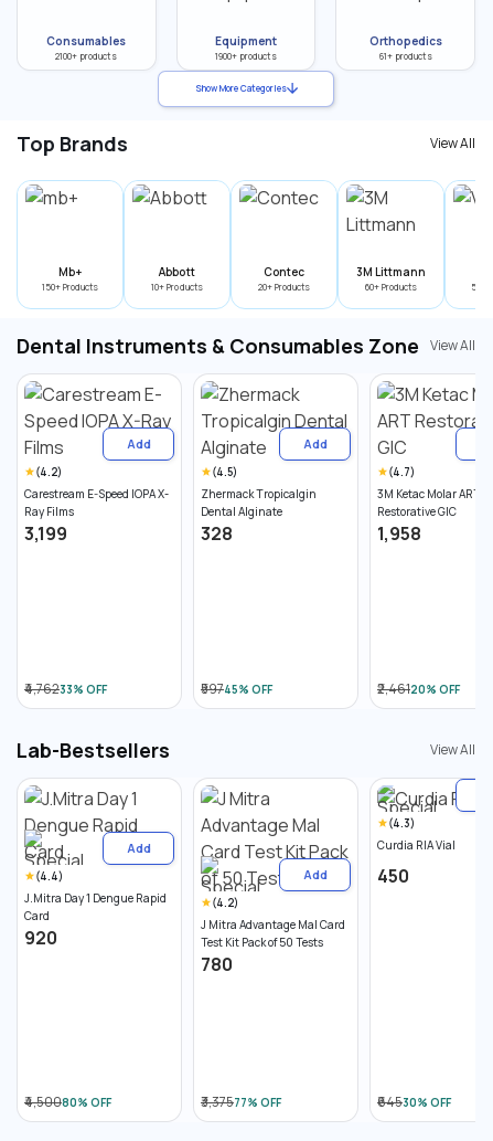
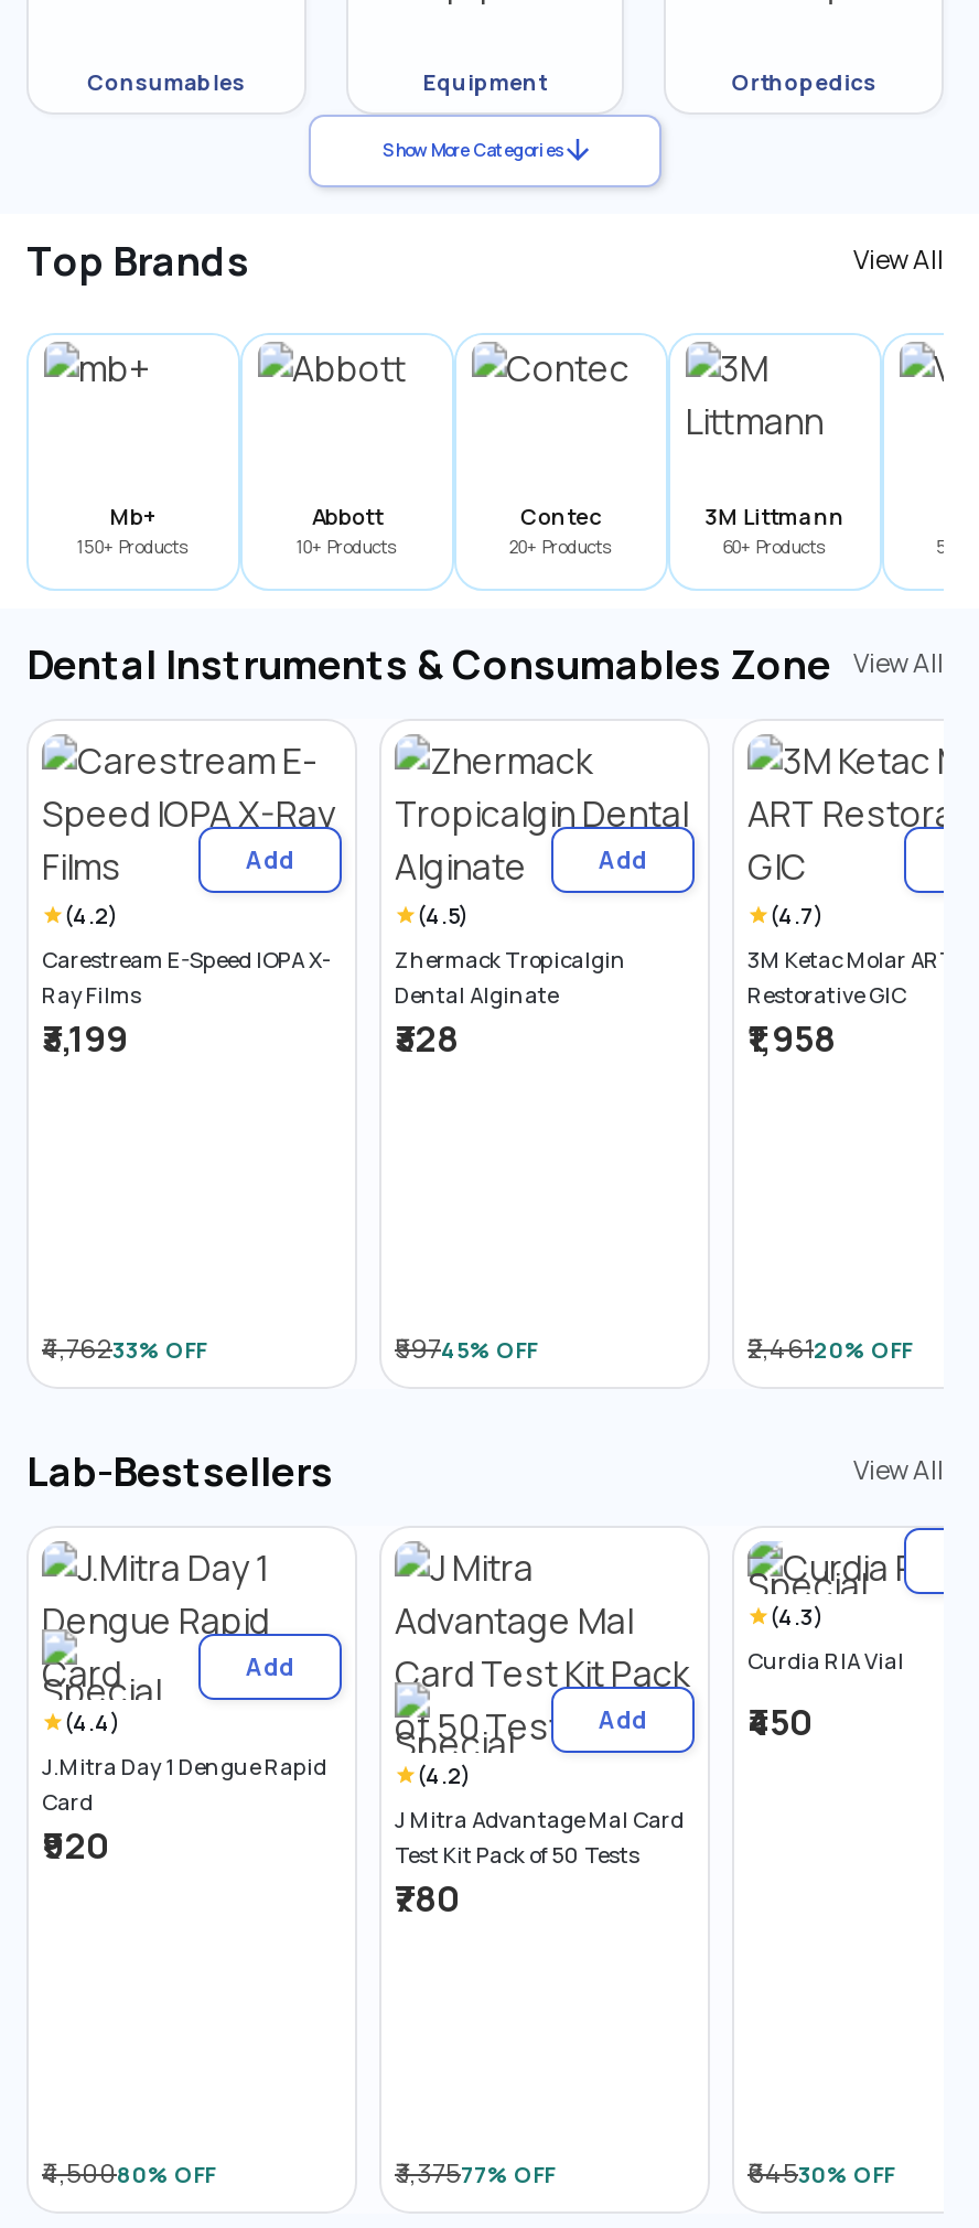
- 2100+ products

- 1900+ products

- 61+ products
